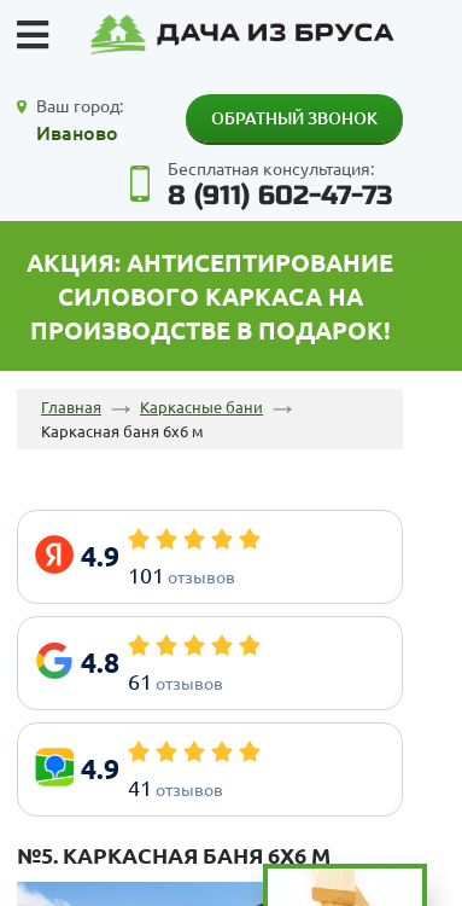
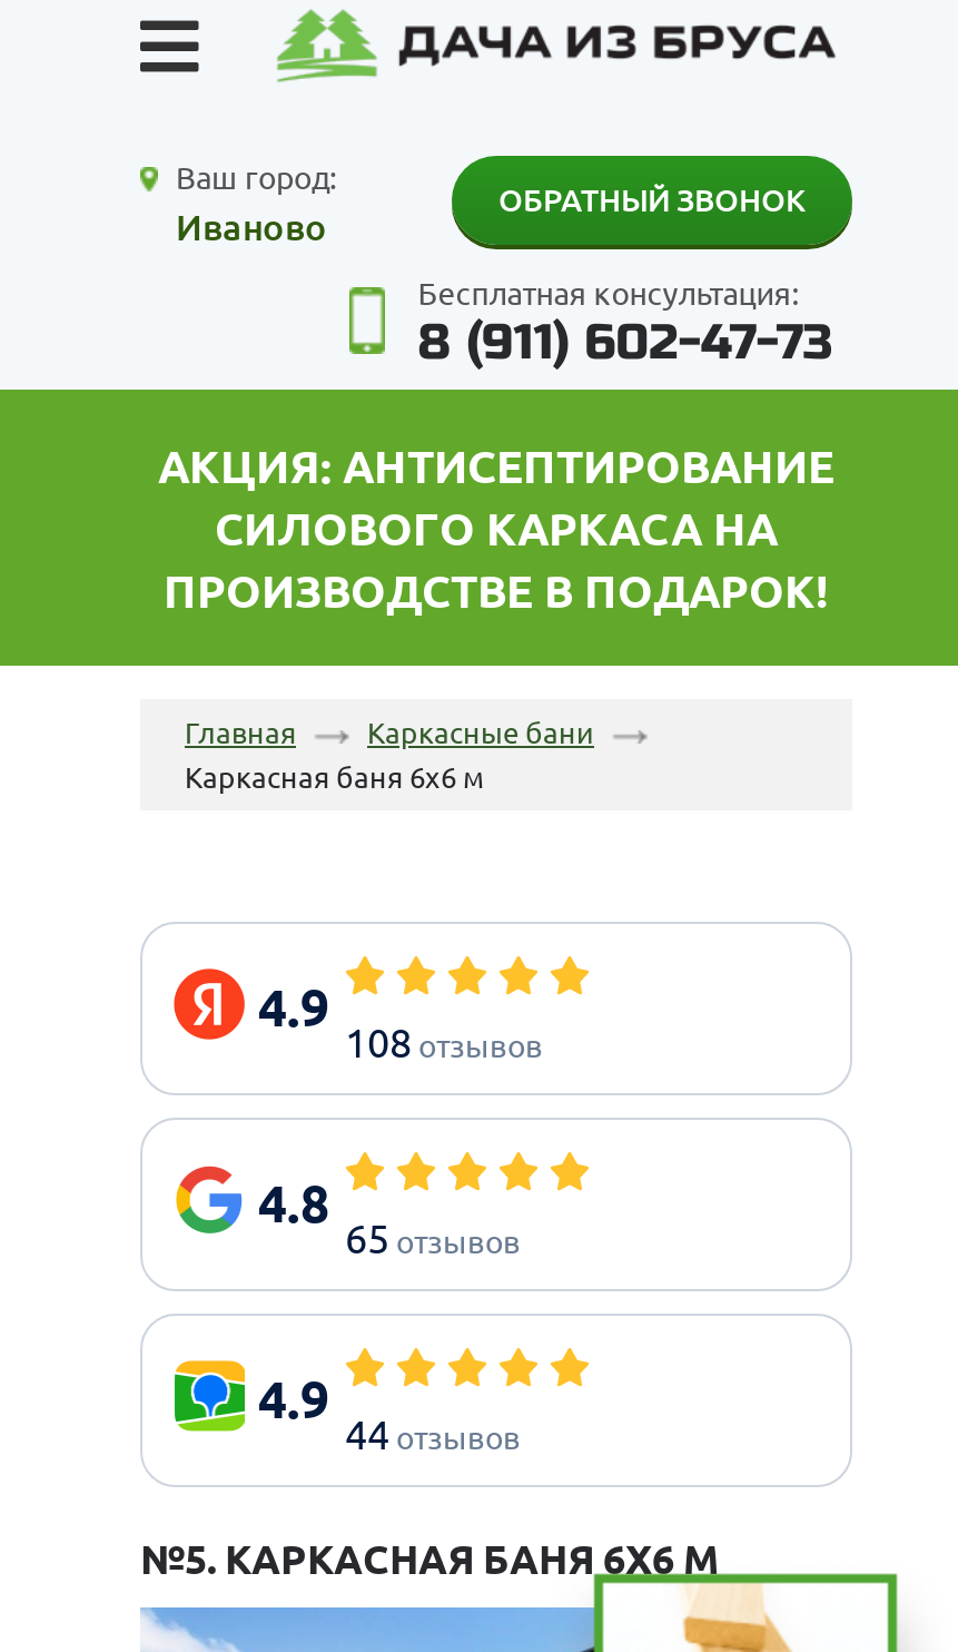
- 101 отзывов
+ 108 отзывов

- 61 отзывов
+ 65 отзывов

- 41 отзывов
+ 44 отзывов
